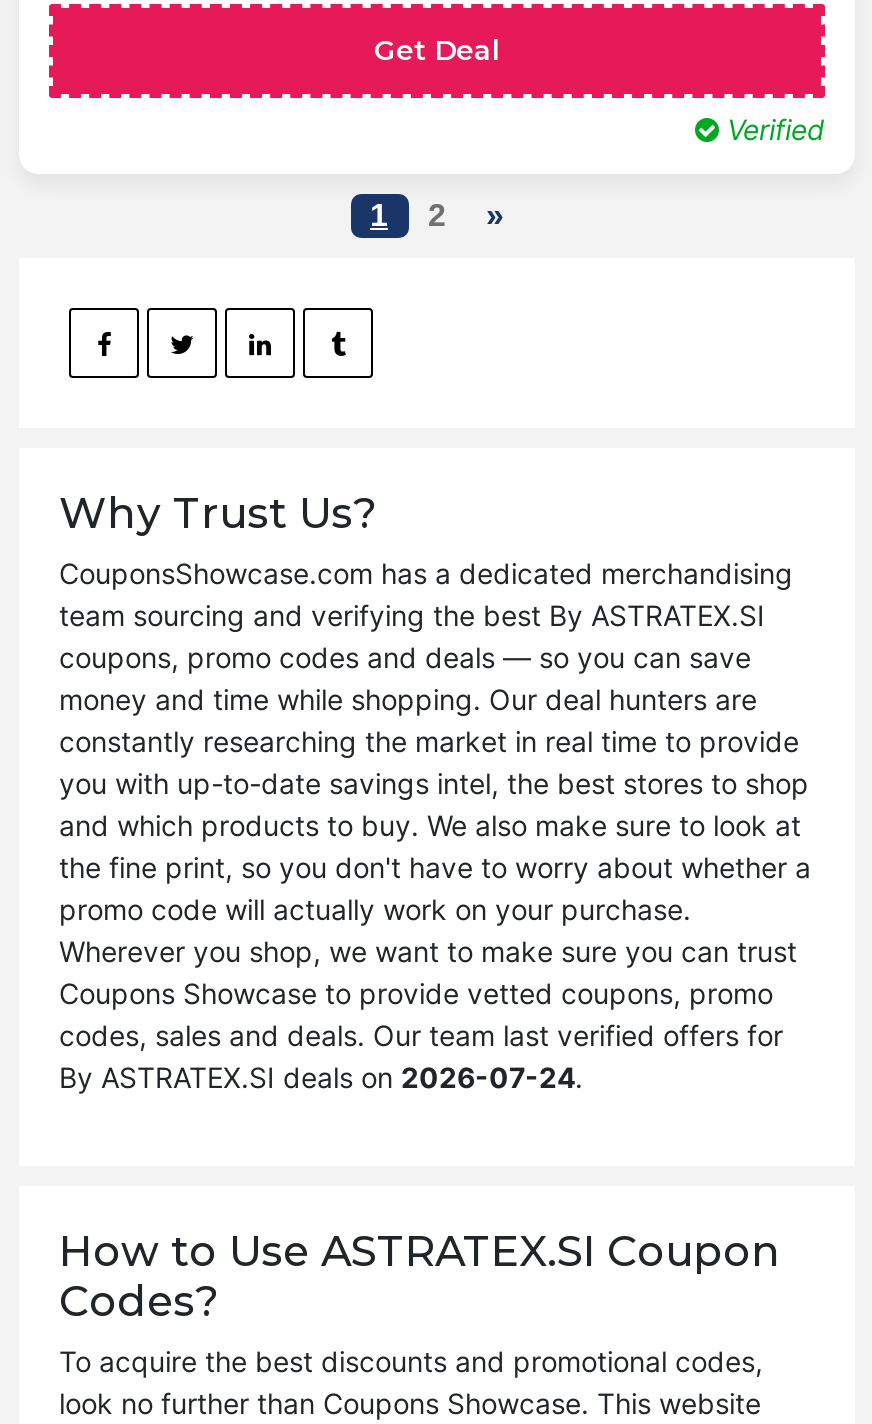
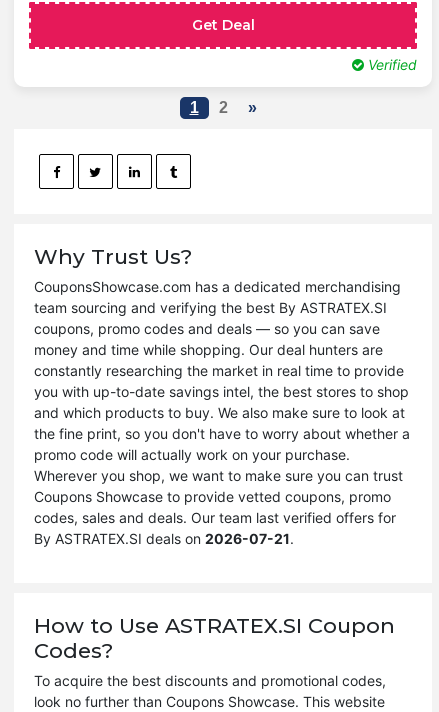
- By ASTRATEX.SI deals on 2026-07-24.
+ By ASTRATEX.SI deals on 2026-07-21.
